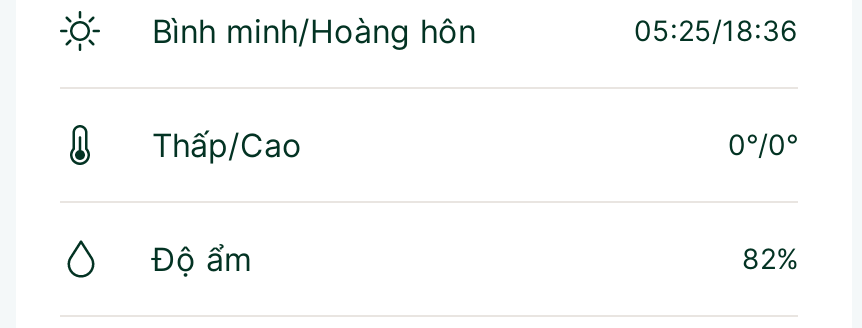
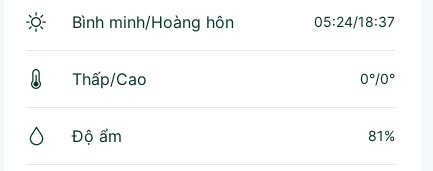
- 05:25/18:36
+ 05:24/18:37

- 82%
+ 81%
